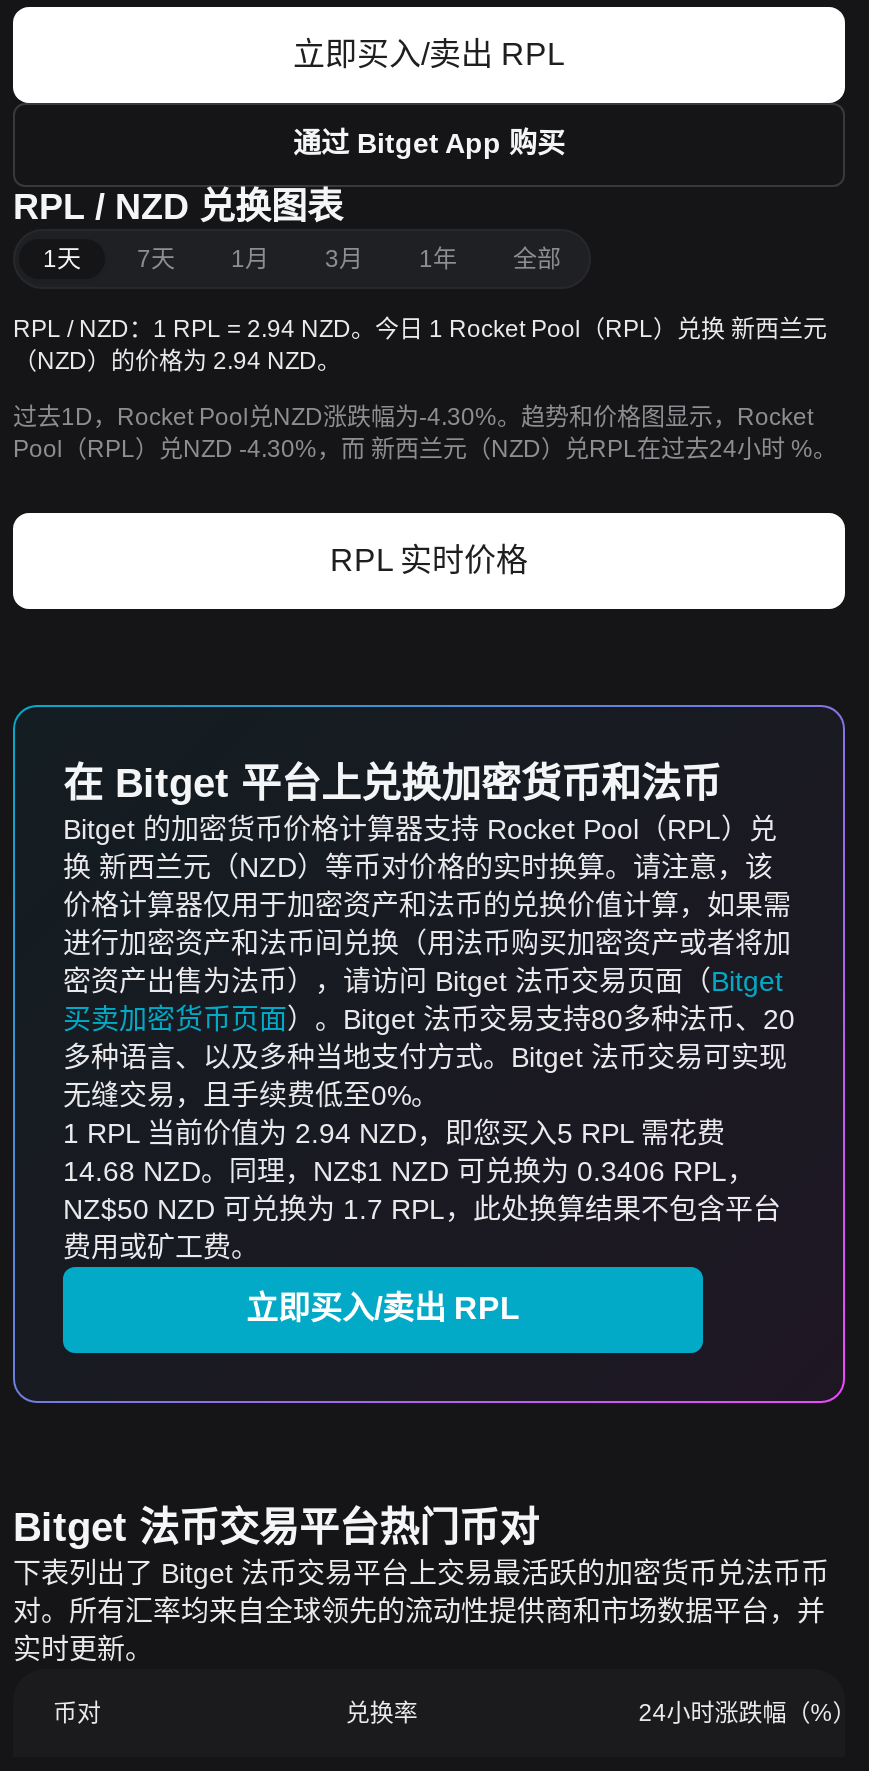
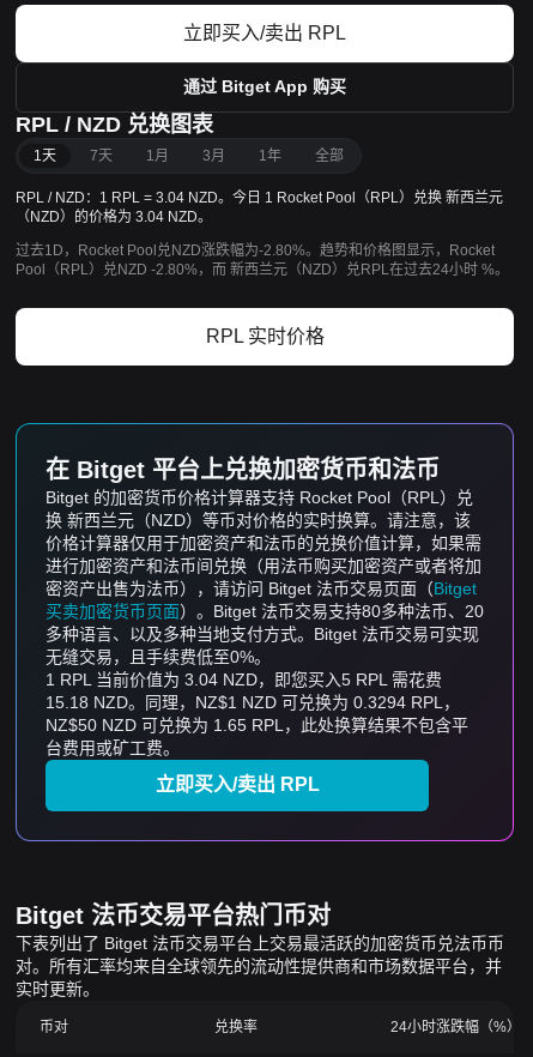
- RPL / NZD：1 RPL = 2.94 NZD。今日 1 Rocket Pool（RPL）兑换 新西兰元
+ RPL / NZD：1 RPL = 3.04 NZD。今日 1 Rocket Pool（RPL）兑换 新西兰元

- （NZD）的价格为 2.94 NZD。
+ （NZD）的价格为 3.04 NZD。

- 过去1D，Rocket Pool兑NZD涨跌幅为-4.30%。趋势和价格图显示，Rocket
+ 过去1D，Rocket Pool兑NZD涨跌幅为-2.80%。趋势和价格图显示，Rocket

- Pool（RPL）兑NZD -4.30%，而 新西兰元（NZD）兑RPL在过去24小时 %。
+ Pool（RPL）兑NZD -2.80%，而 新西兰元（NZD）兑RPL在过去24小时 %。

- 1 RPL 当前价值为 2.94 NZD，即您买入5 RPL 需花费
- 14.68 NZD。同理，NZ$1 NZD 可兑换为 0.3406 RPL，
- NZ$50 NZD 可兑换为 1.7 RPL，此处换算结果不包含平台
- 费用或矿工费。
+ 1 RPL 当前价值为 3.04 NZD，即您买入5 RPL 需花费
+ 15.18 NZD。同理，NZ$1 NZD 可兑换为 0.3294 RPL，
+ NZ$50 NZD 可兑换为 1.65 RPL，此处换算结果不包含平
+ 台费用或矿工费。
